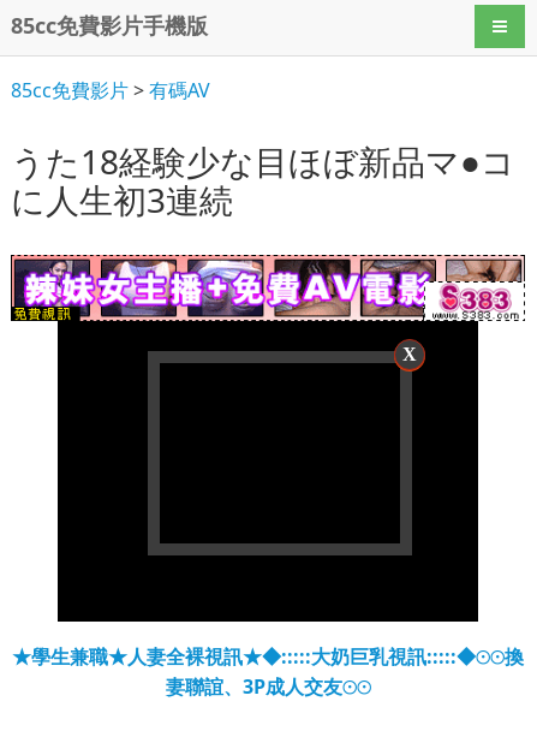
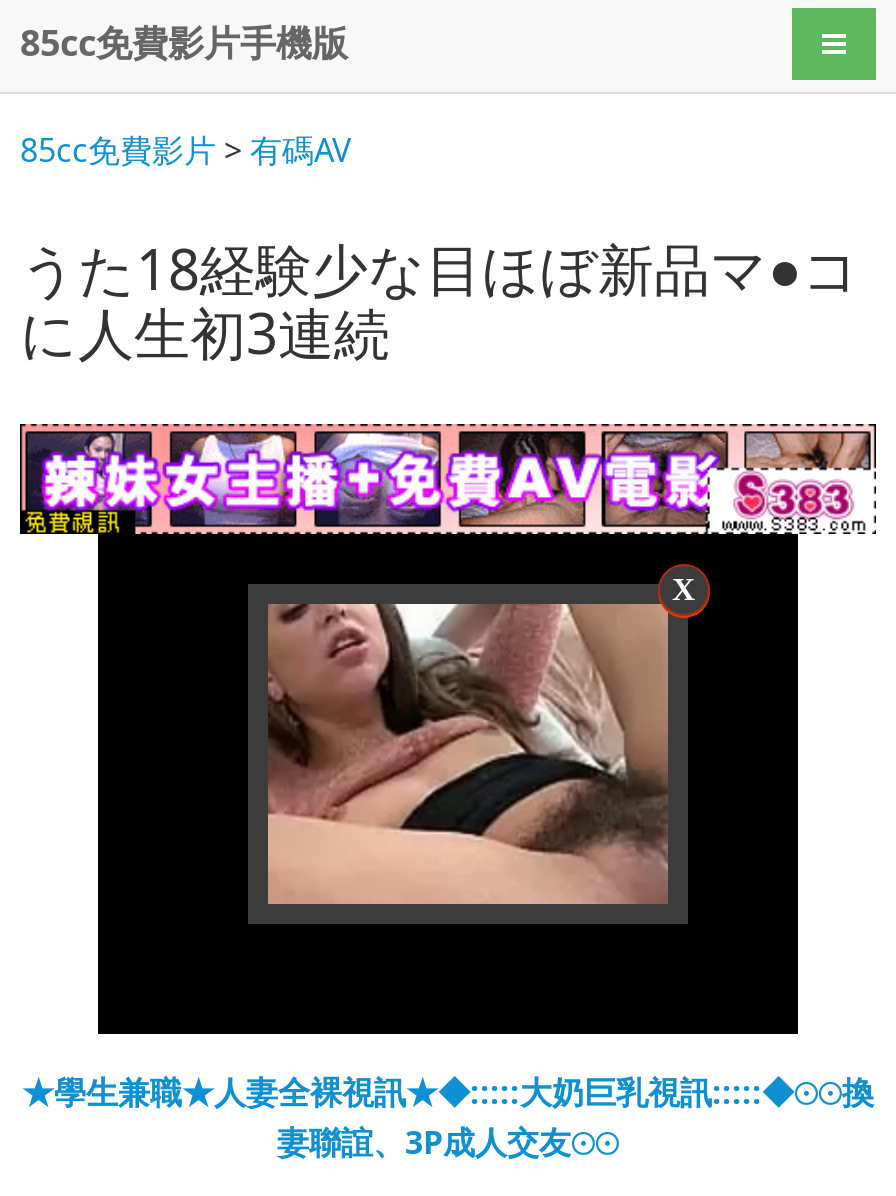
+ [image]
